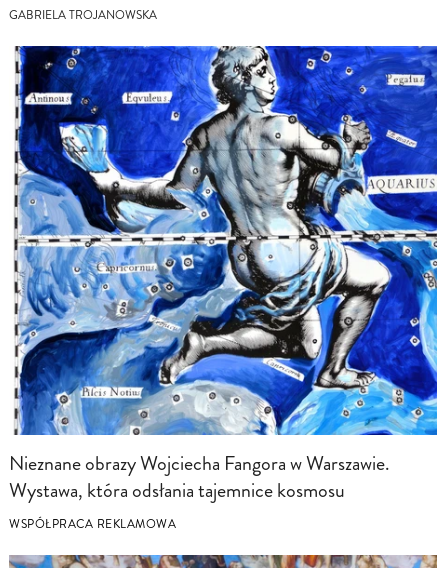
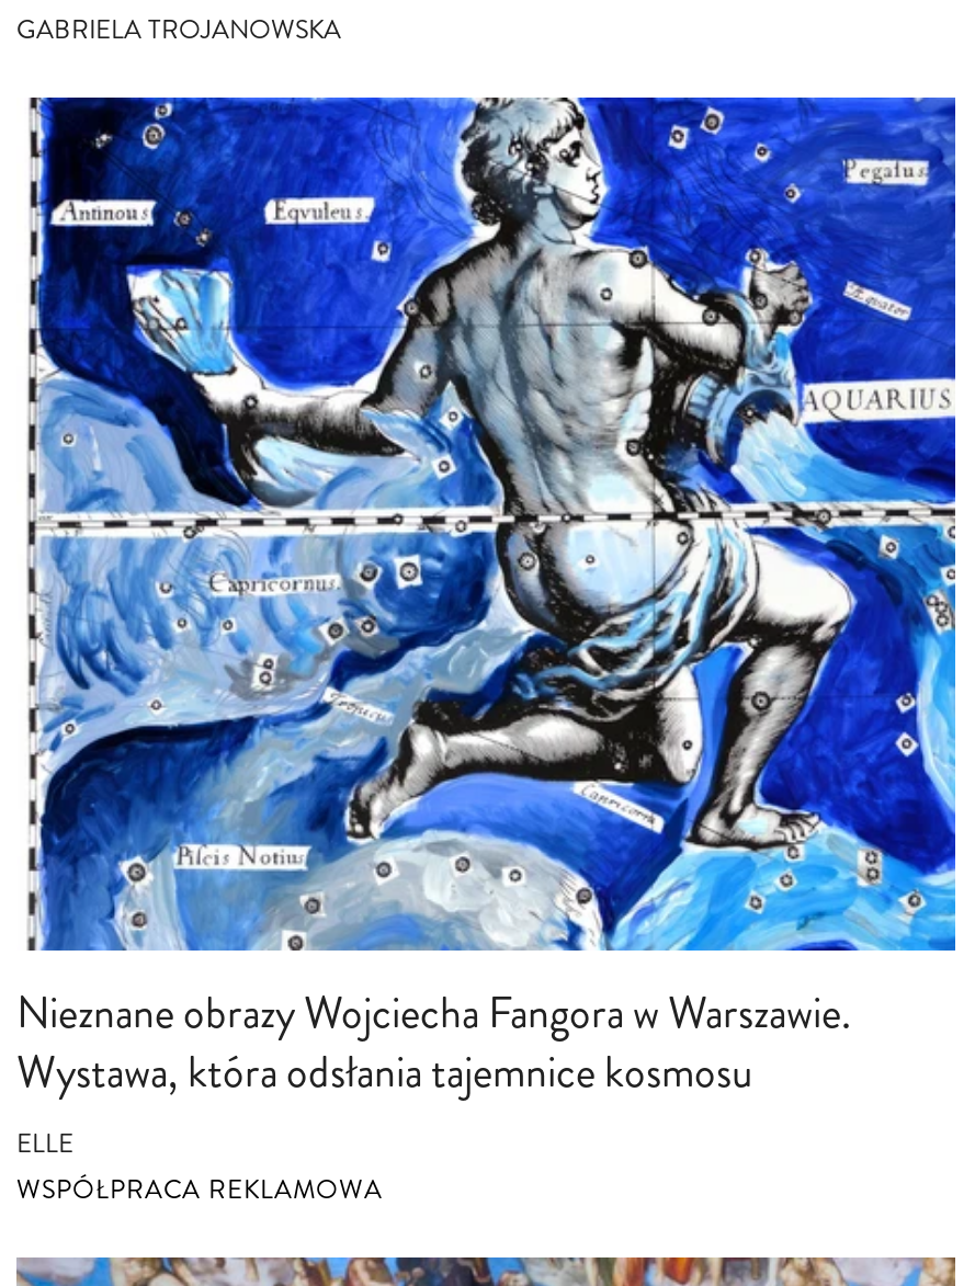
+ ELLE
